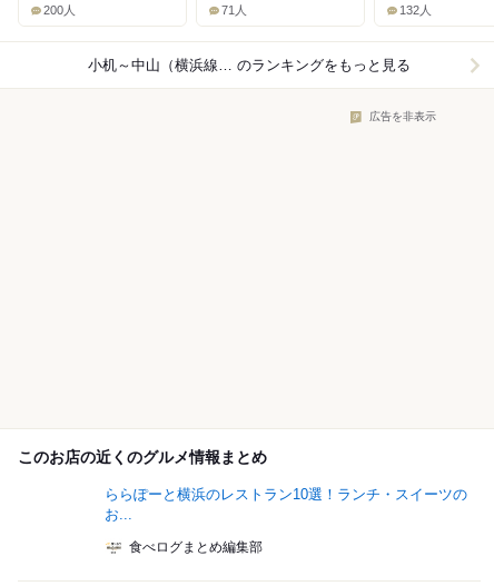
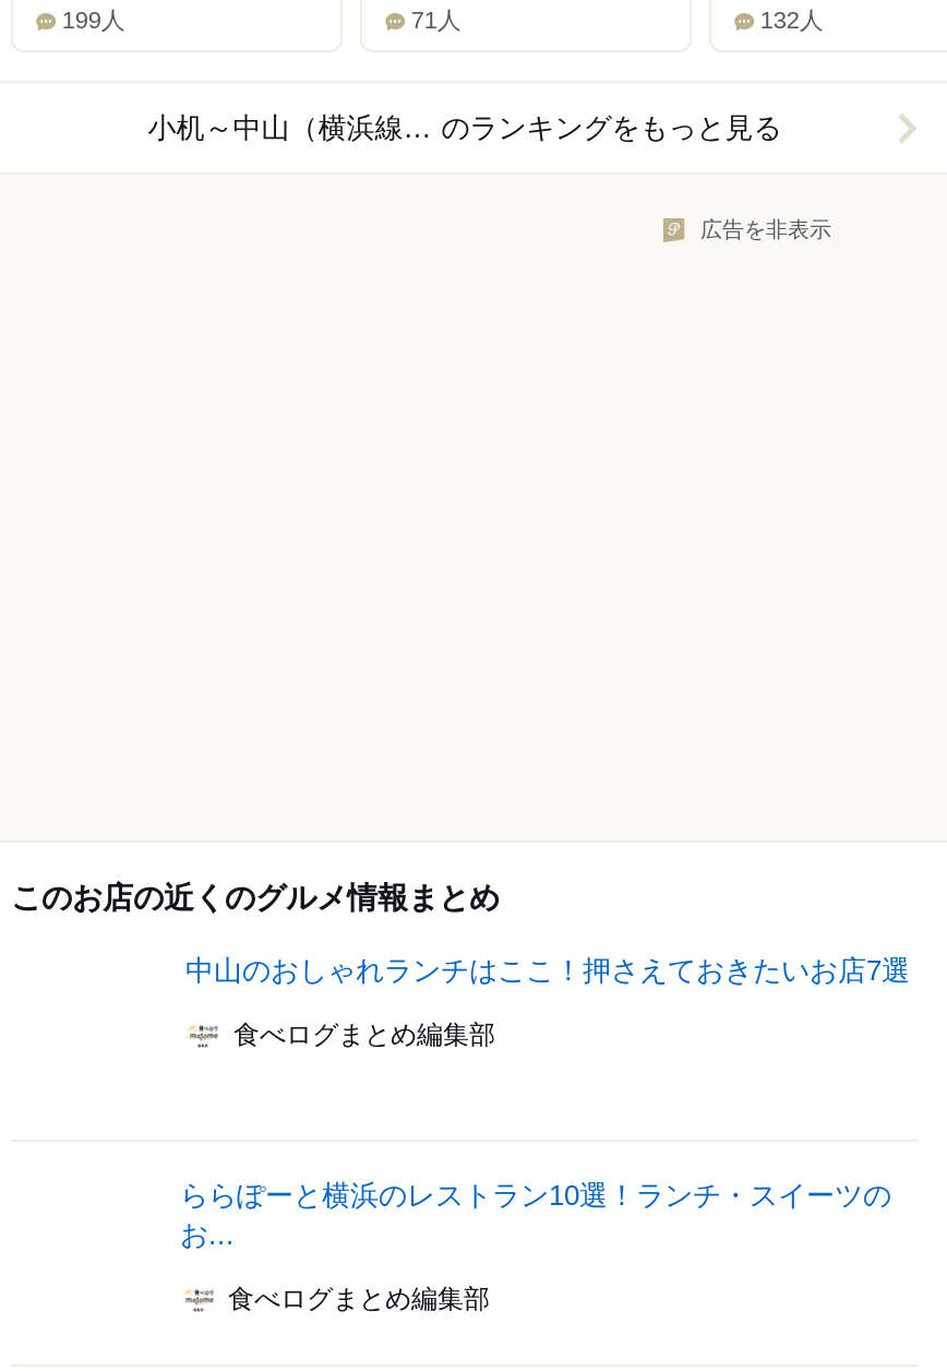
- 200人
+ 199人

+ 中山のおしゃれランチはここ！押さえておきたいお店7選
+ 食べログまとめ編集部
